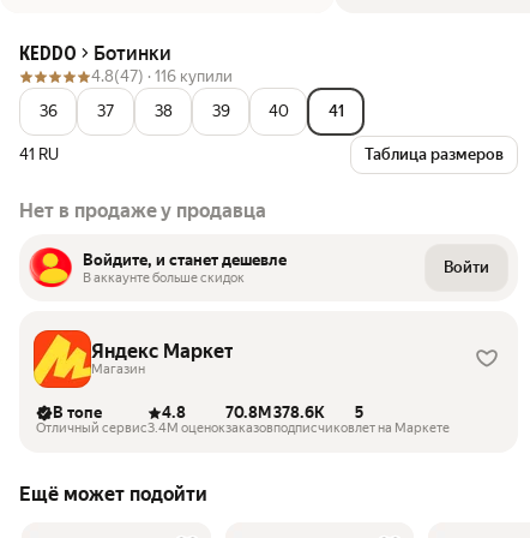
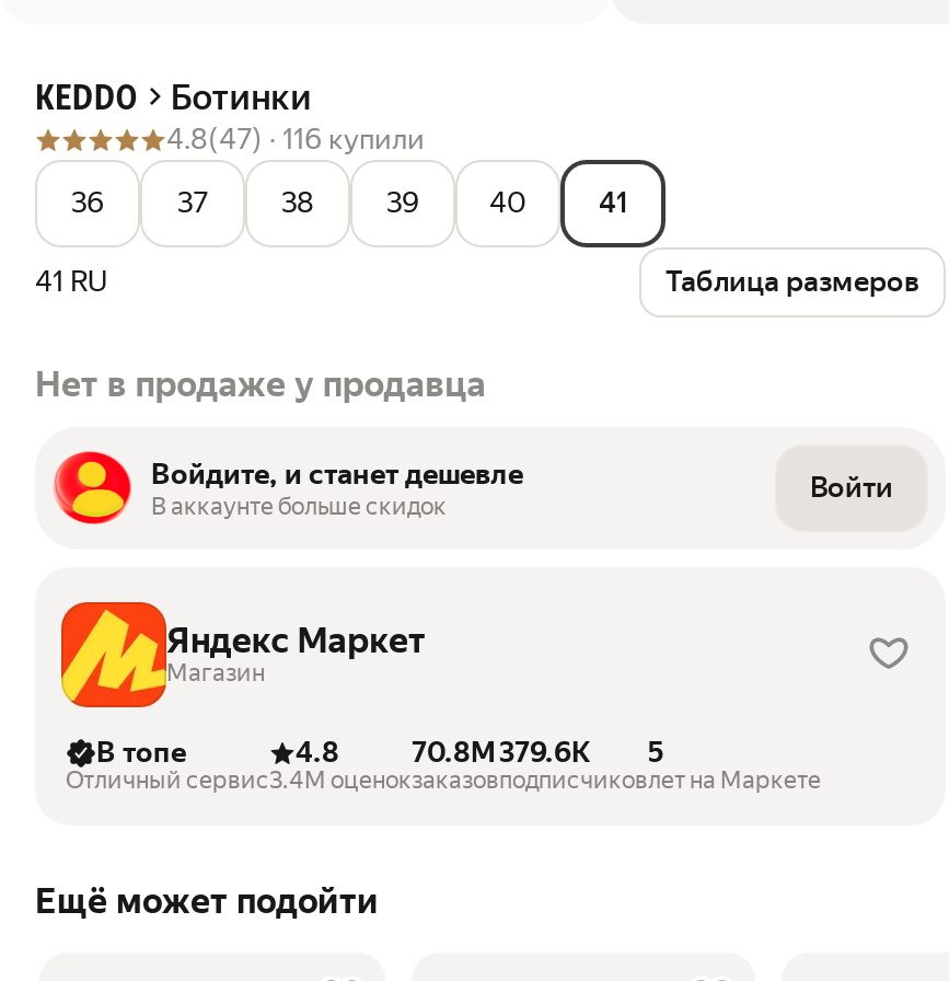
- 70.8M 378.6K 5
+ 70.8M 379.6K 5
